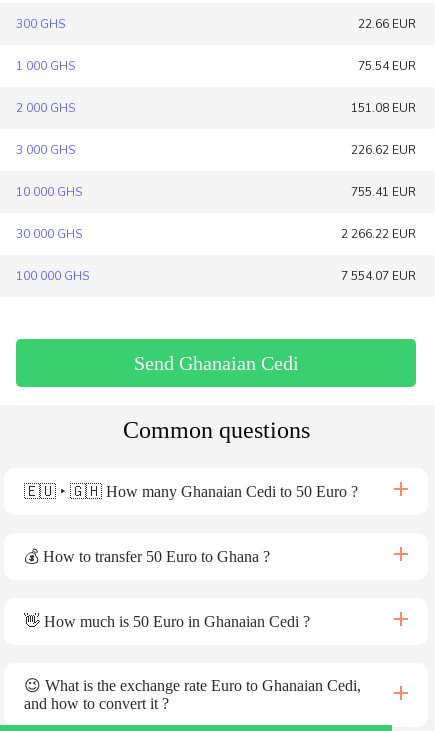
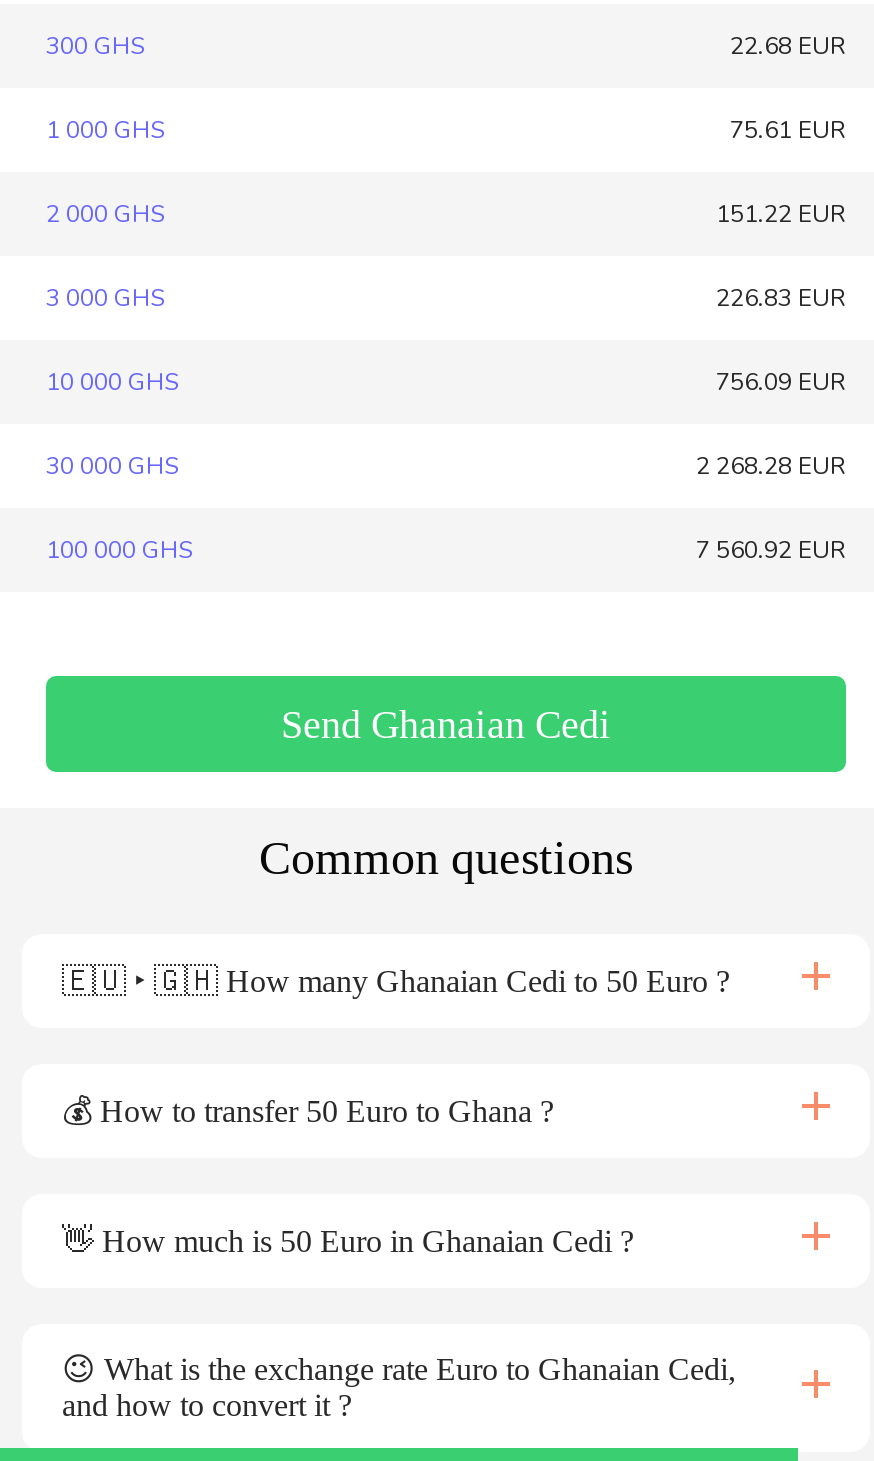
- 22.66 EUR
+ 22.68 EUR

- 75.54 EUR
+ 75.61 EUR

- 151.08 EUR
+ 151.22 EUR

- 226.62 EUR
+ 226.83 EUR

- 755.41 EUR
+ 756.09 EUR

- 2 266.22 EUR
+ 2 268.28 EUR

- 7 554.07 EUR
+ 7 560.92 EUR
